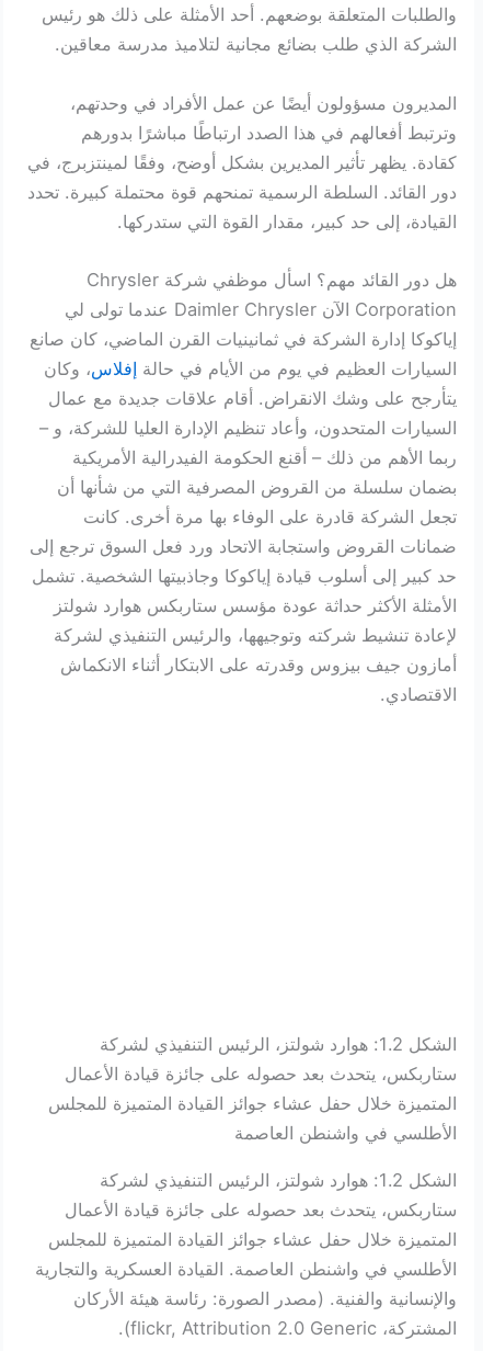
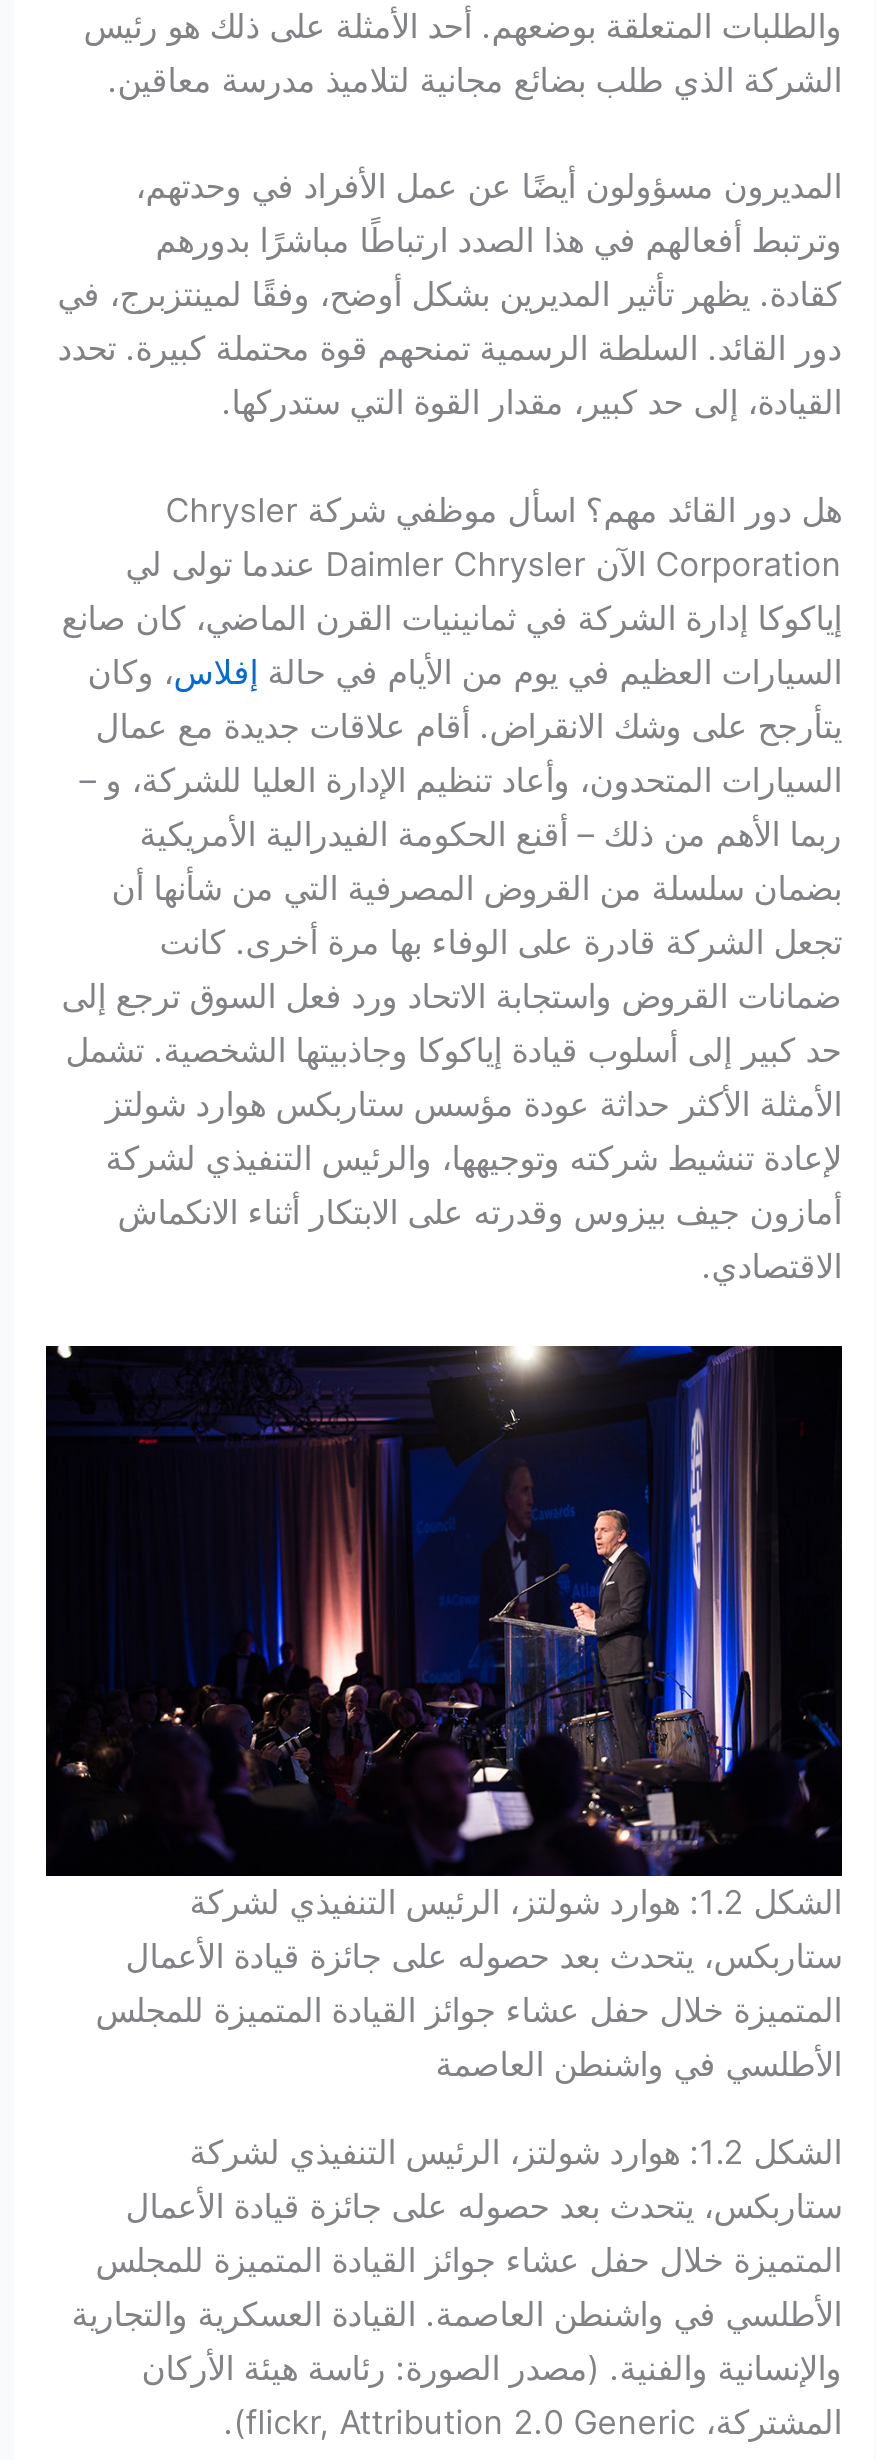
+ [image]
